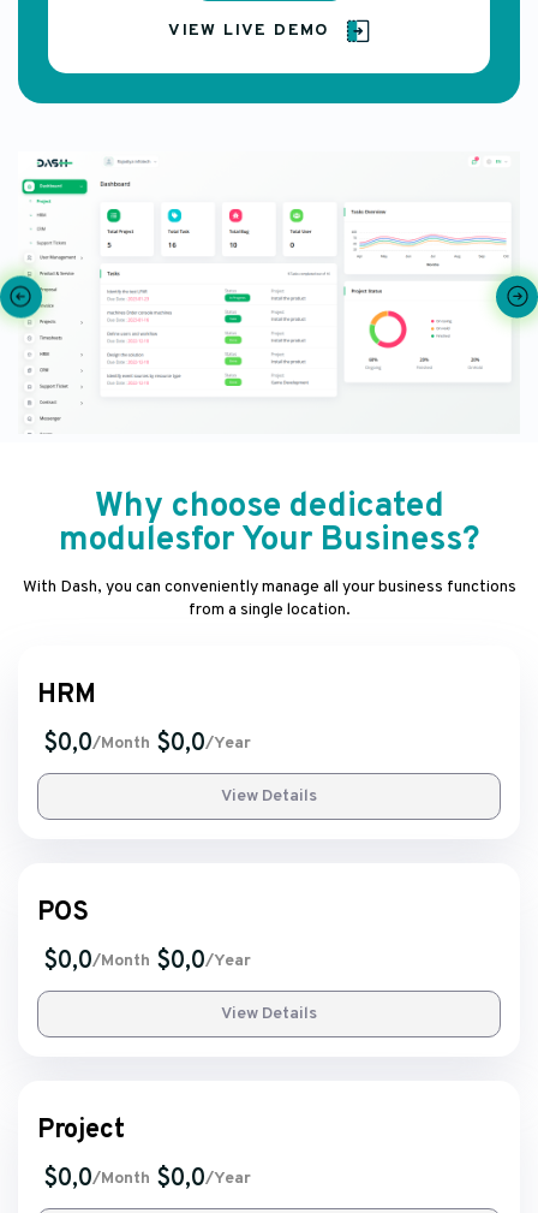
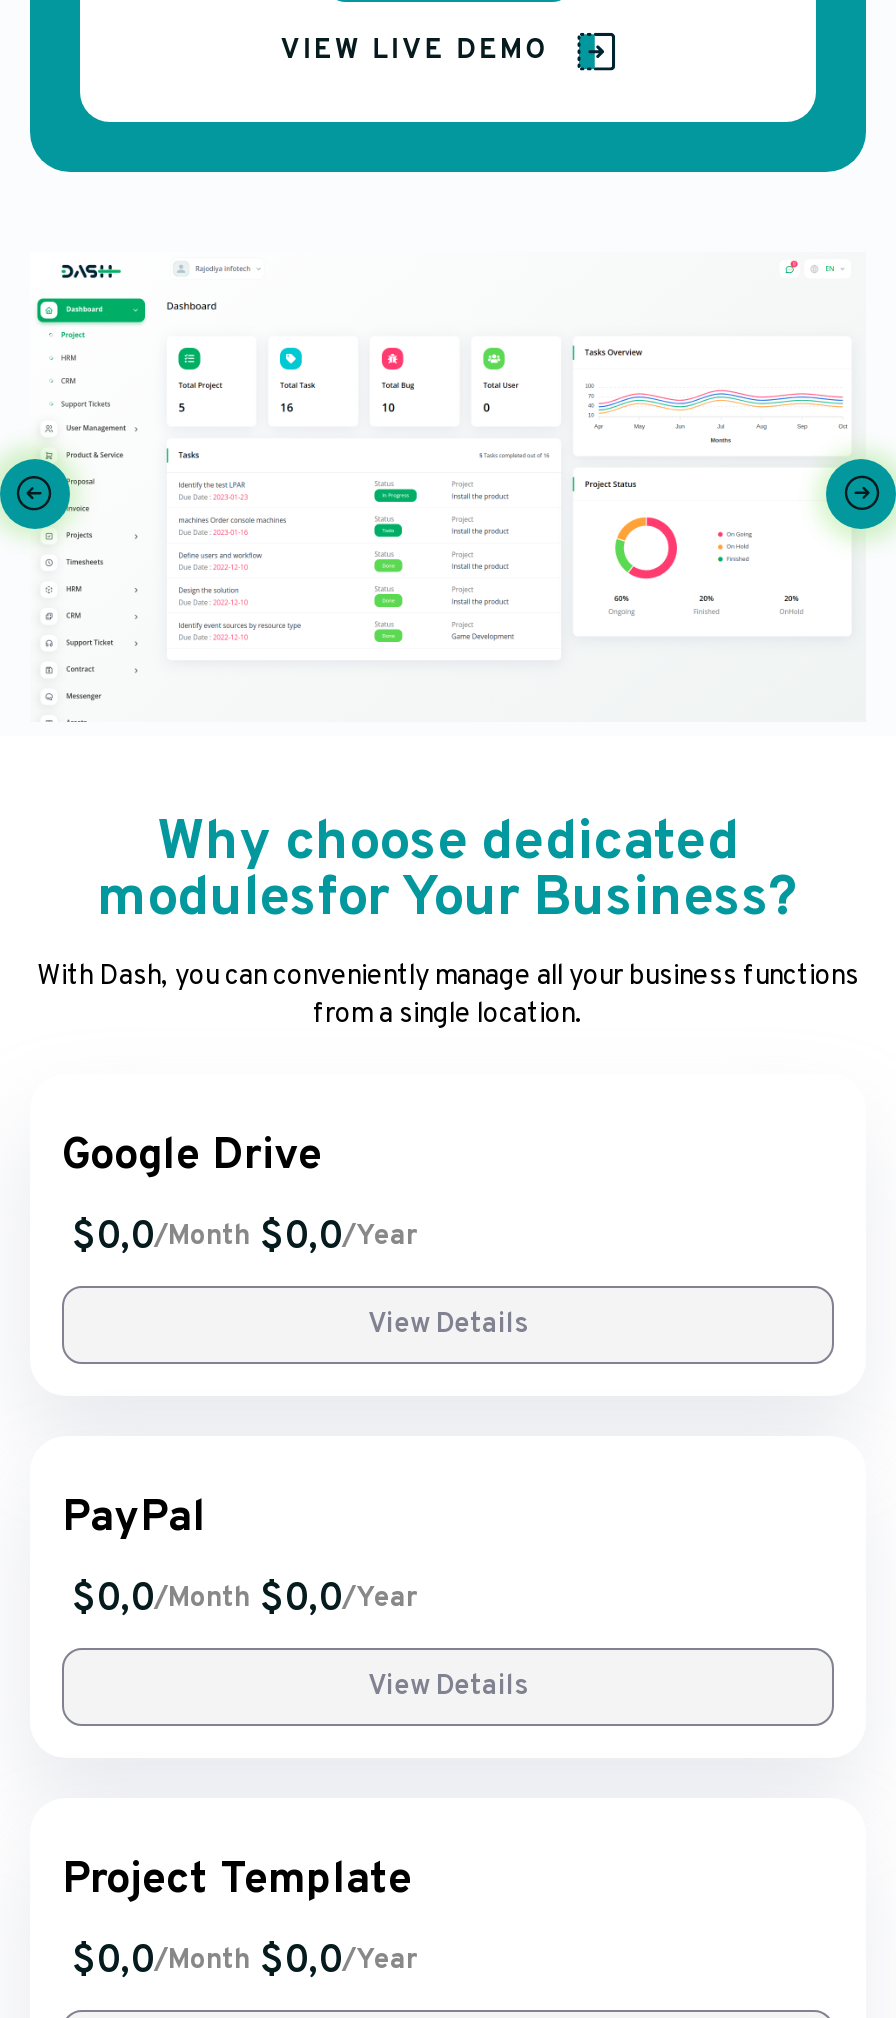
- HRM
+ Google Drive

- POS
+ PayPal

- Project
+ Project Template
